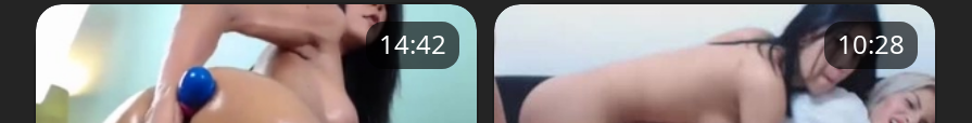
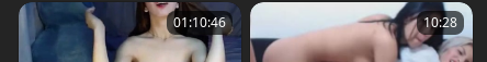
- 14:42
+ 01:10:46
